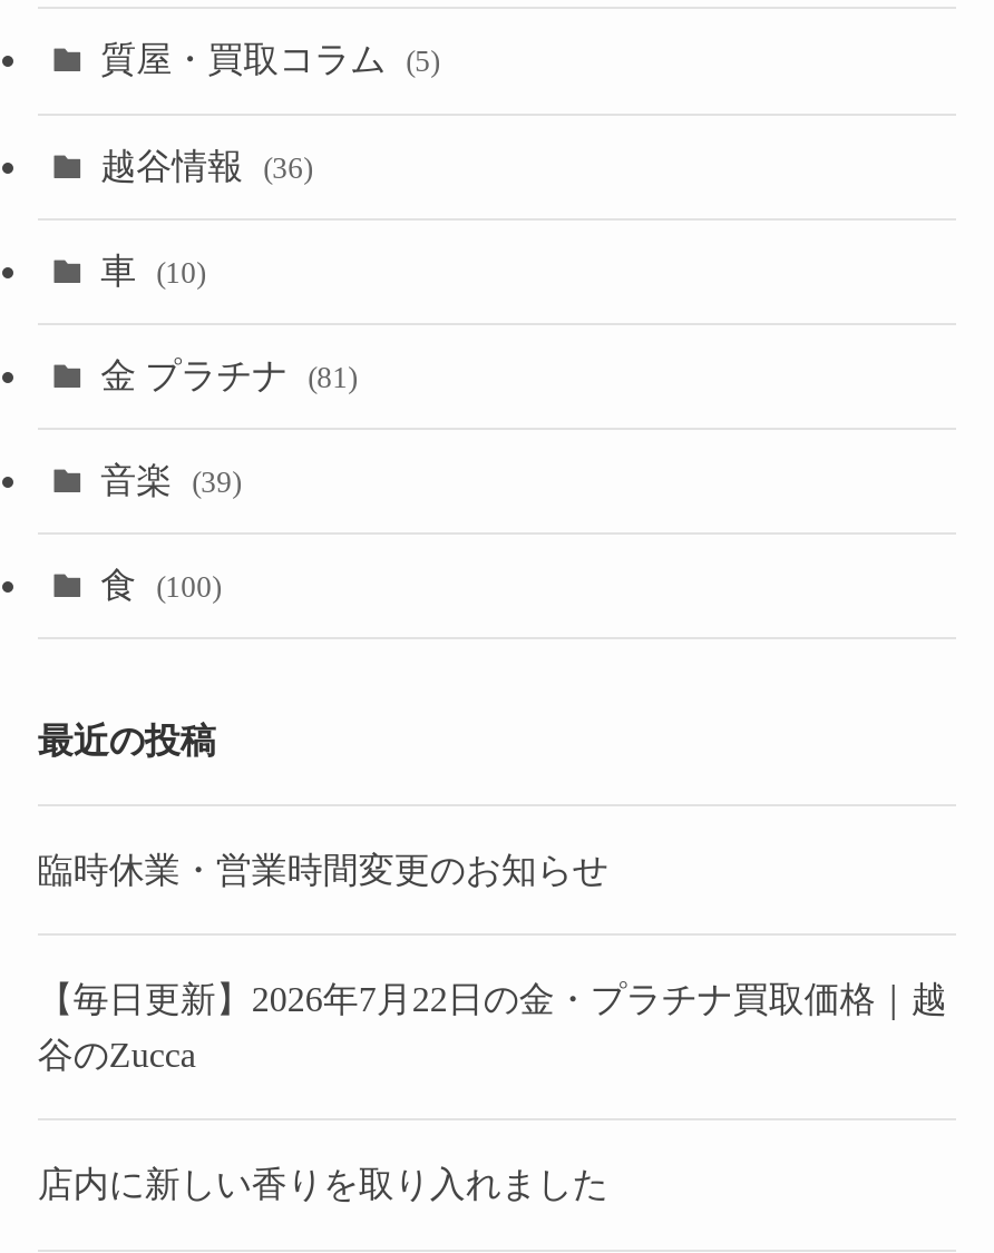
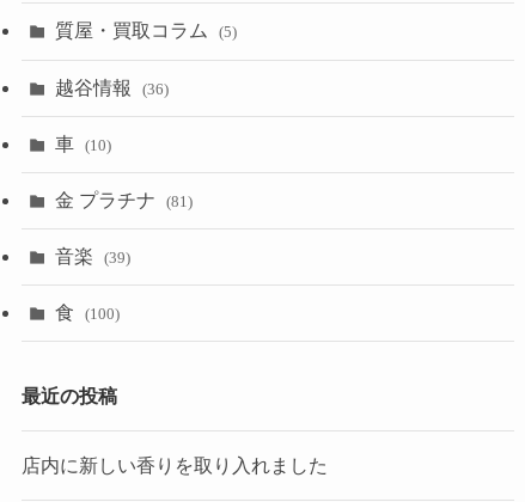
- 臨時休業・営業時間変更のお知らせ
- 【毎日更新】2026年7月22日の金・プラチナ買取価格｜越
- 谷のZucca
